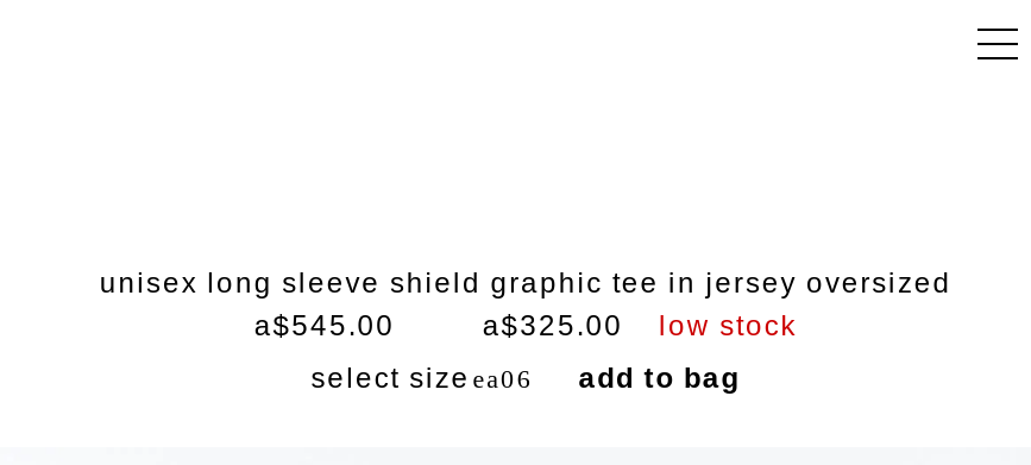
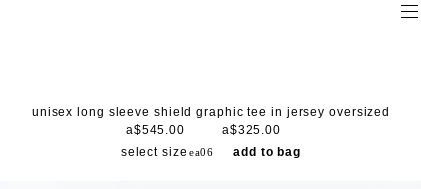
- low stock
